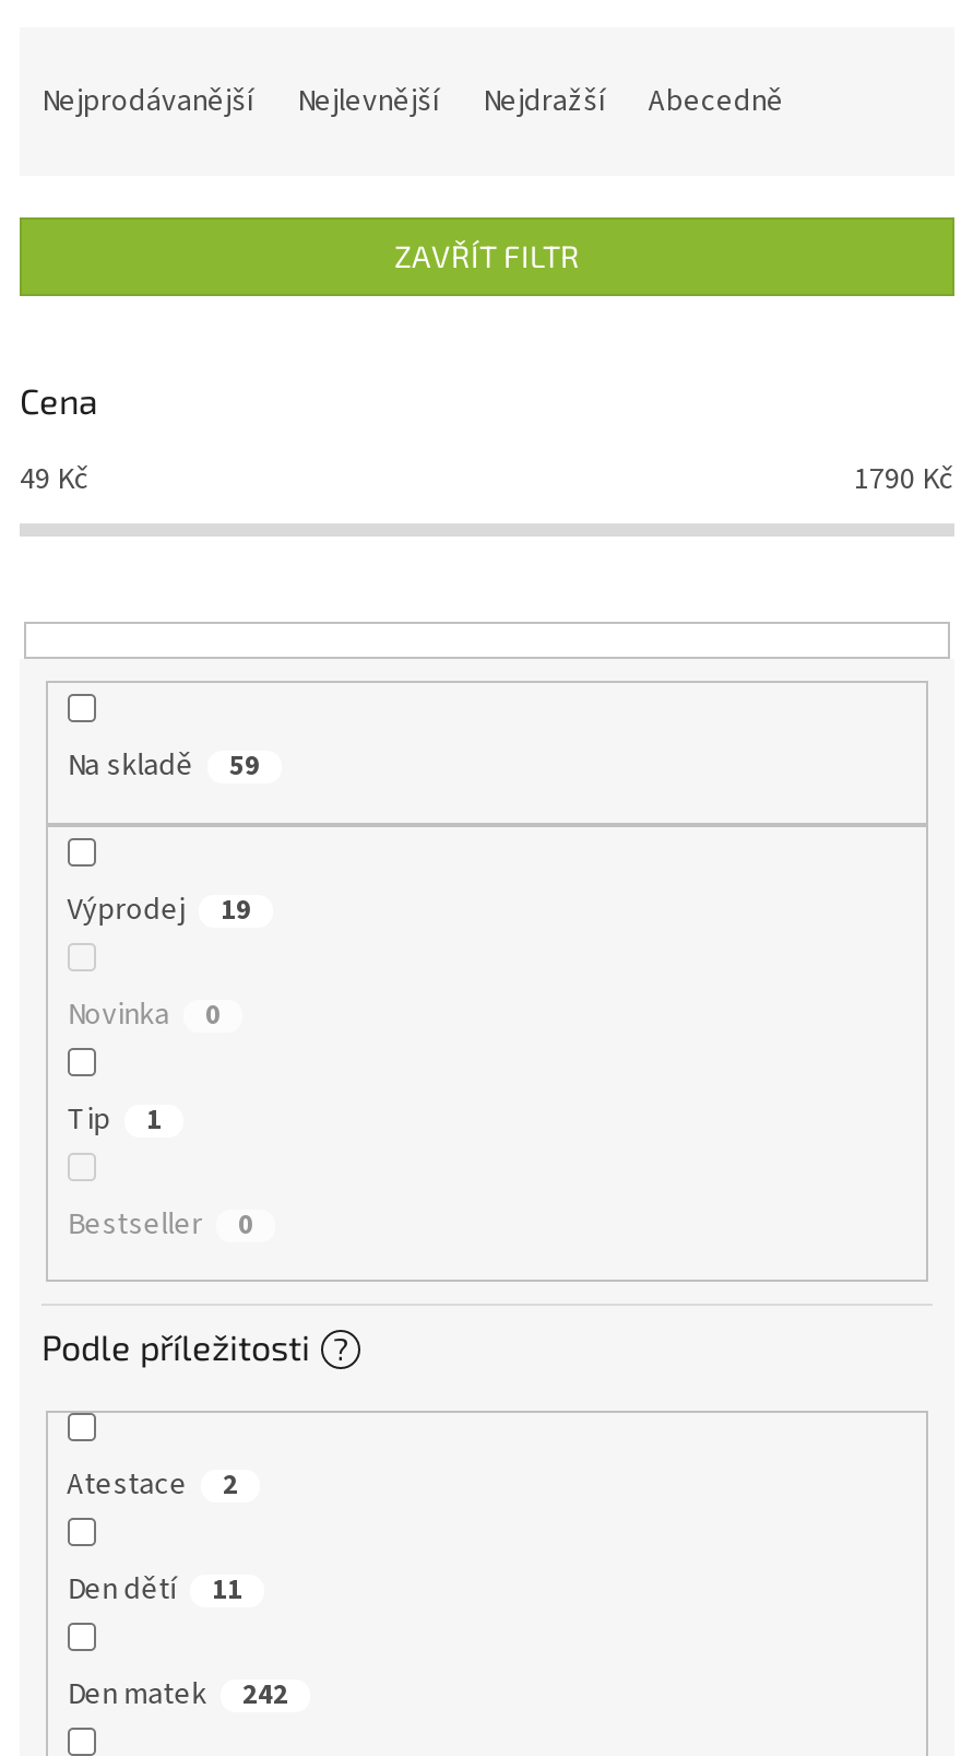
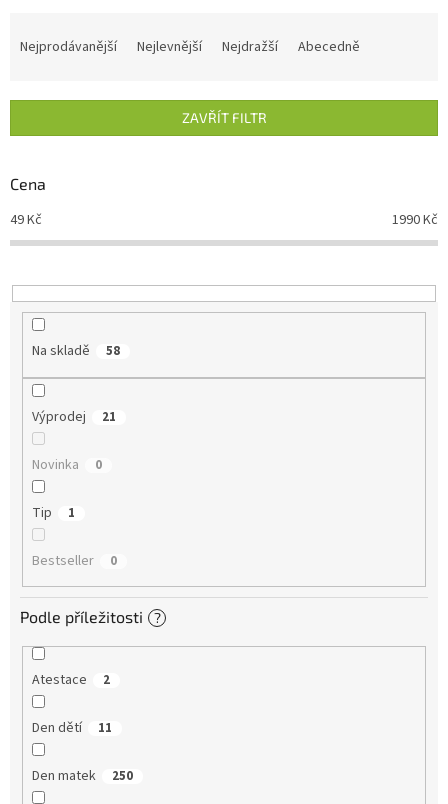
- 1790 Kč
+ 1990 Kč

- Na skladě 59
+ Na skladě 58

- Výprodej 19
+ Výprodej 21

- Den matek 242
+ Den matek 250
